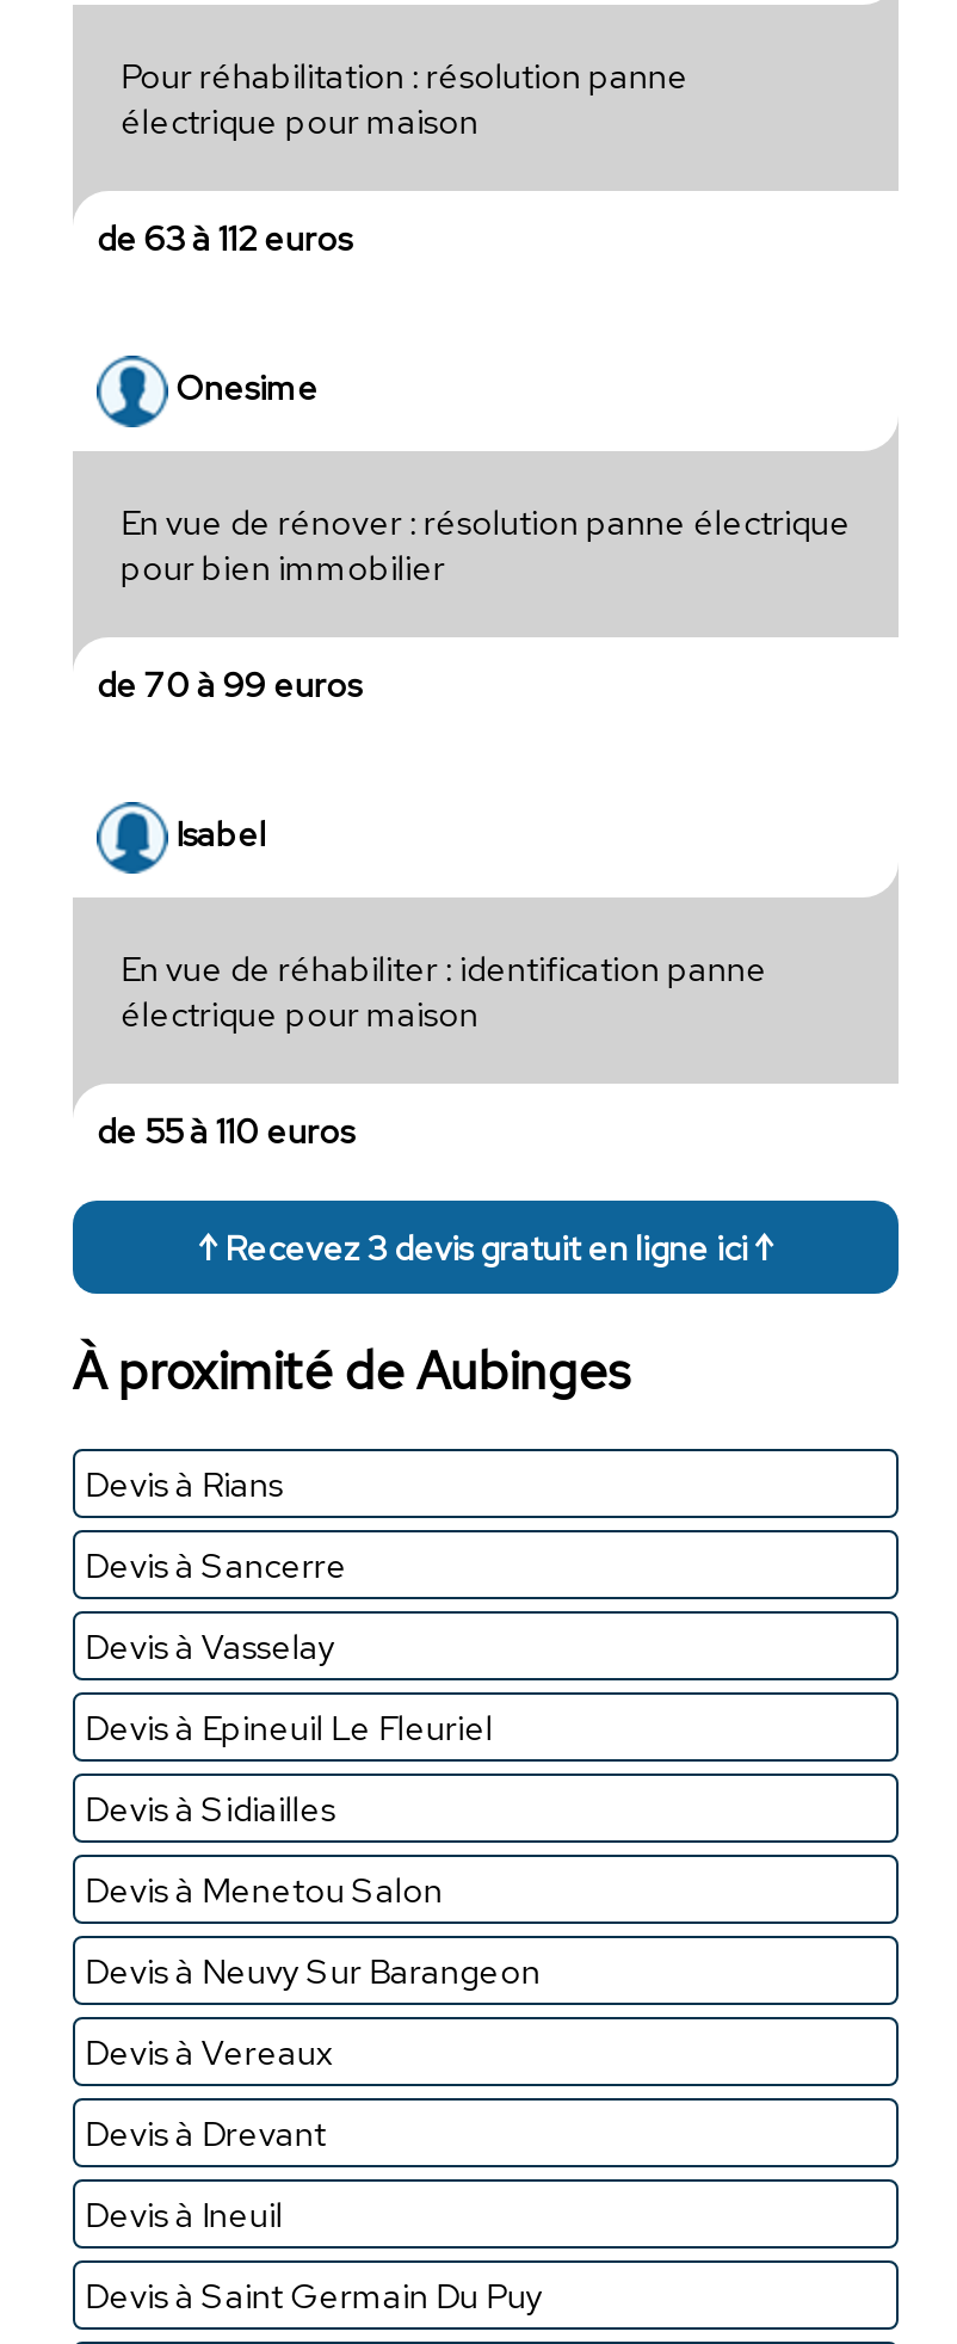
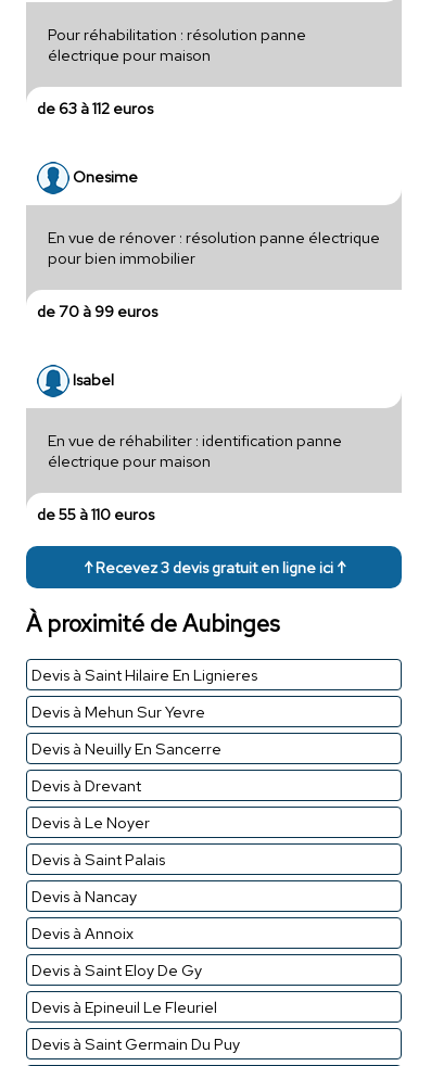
- Devis à Rians
- Devis à Sancerre
- Devis à Vasselay
- Devis à Sidiailles
- Devis à Menetou Salon
- Devis à Neuvy Sur Barangeon
- Devis à Vereaux
+ Devis à Saint Hilaire En Lignieres
+ Devis à Mehun Sur Yevre
+ Devis à Neuilly En Sancerre

moved down: Devis à Epineuil Le Fleuriel

moved up: Devis à Drevant

- Devis à Ineuil
+ Devis à Le Noyer
+ Devis à Saint Palais
+ Devis à Nancay
+ Devis à Annoix
+ Devis à Saint Eloy De Gy
